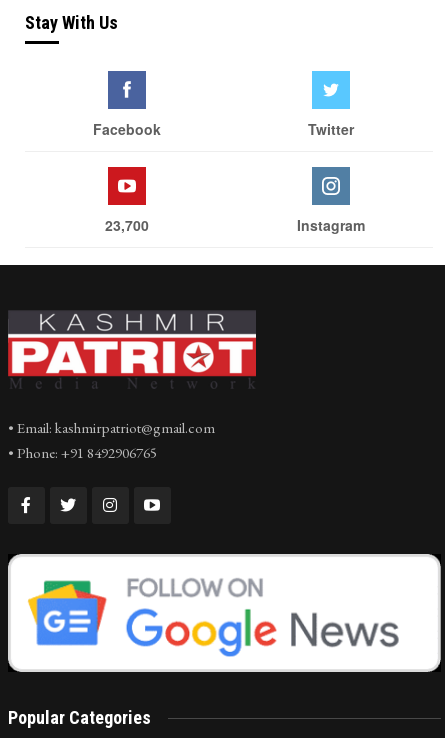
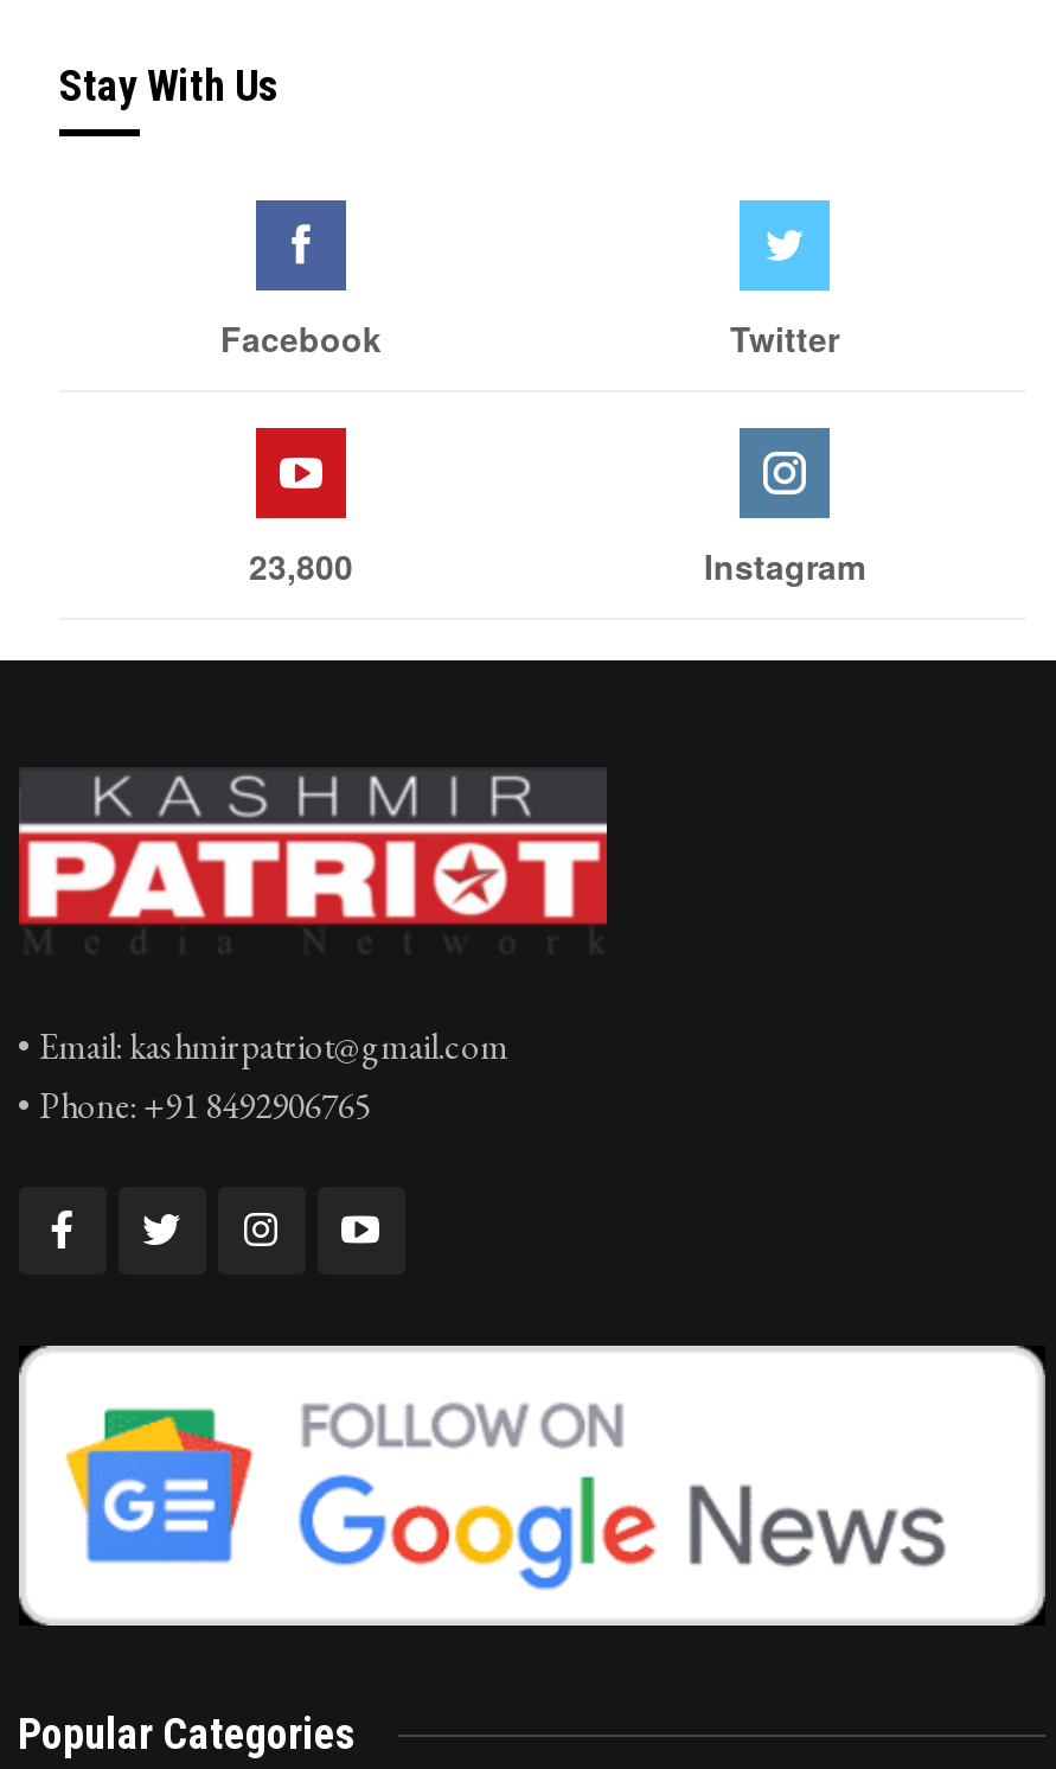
- 23,700
+ 23,800
